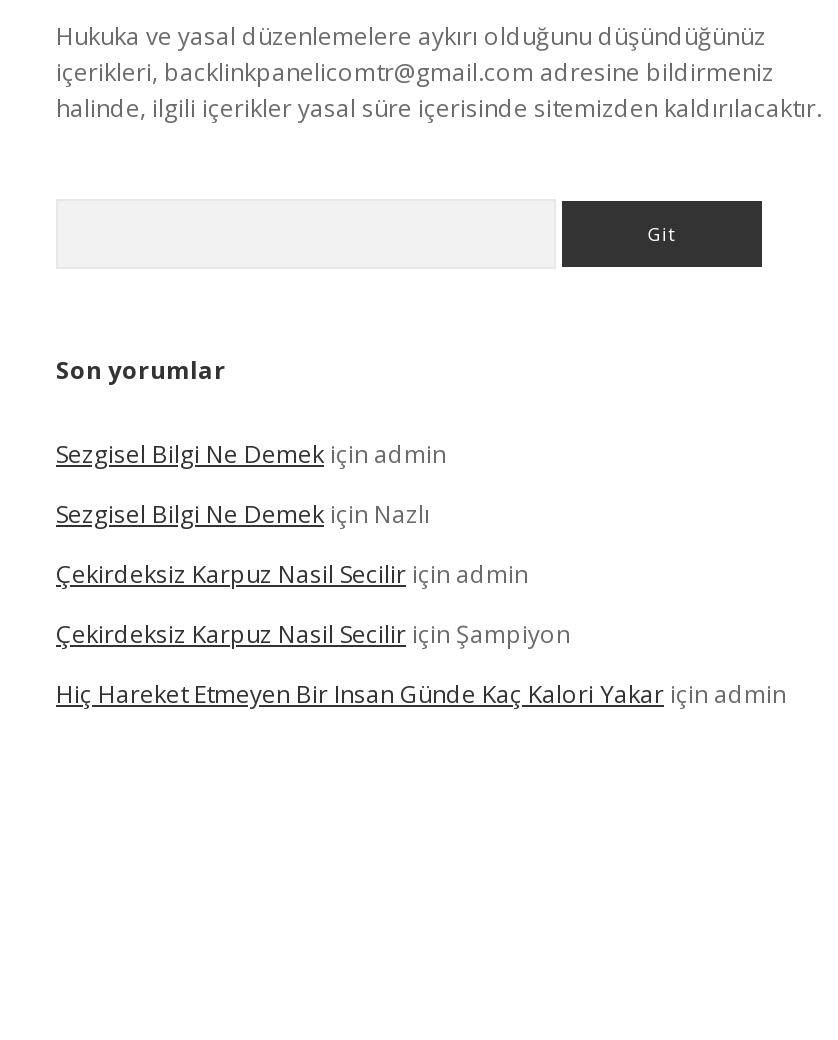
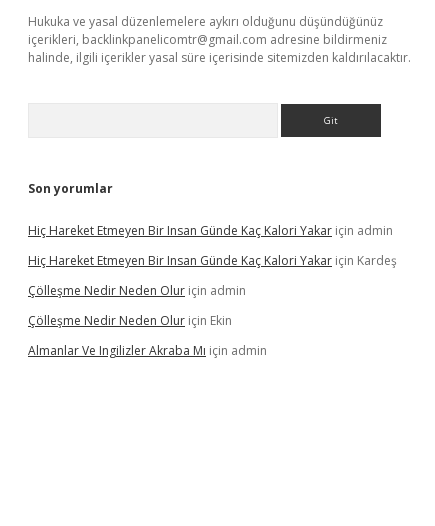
- Sezgisel Bilgi Ne Demek için admin
- Sezgisel Bilgi Ne Demek için Nazlı
- Çekirdeksiz Karpuz Nasil Secilir için admin
- Çekirdeksiz Karpuz Nasil Secilir için Şampiyon

moved up: Hiç Hareket Etmeyen Bir Insan Günde Kaç Kalori Yakar için admin

+ Hiç Hareket Etmeyen Bir Insan Günde Kaç Kalori Yakar için Kardeş
+ Çölleşme Nedir Neden Olur için admin
+ Çölleşme Nedir Neden Olur için Ekin
+ Almanlar Ve Ingilizler Akraba Mı için admin
